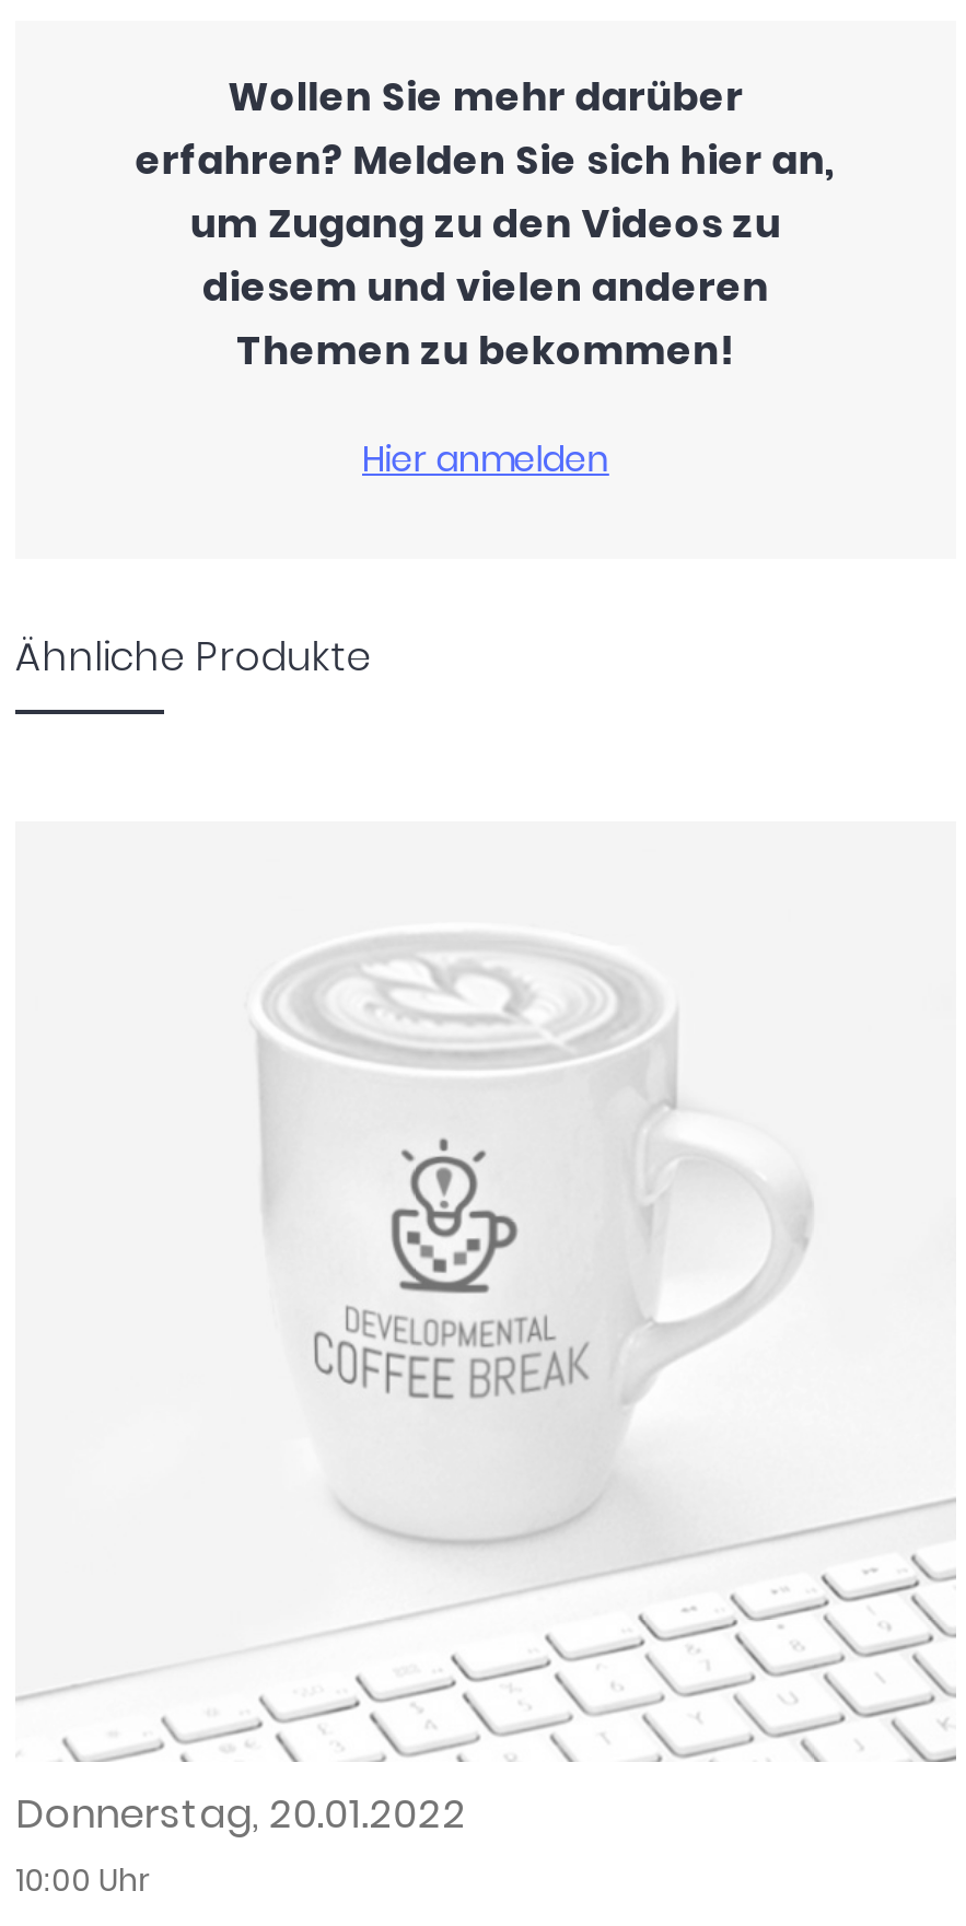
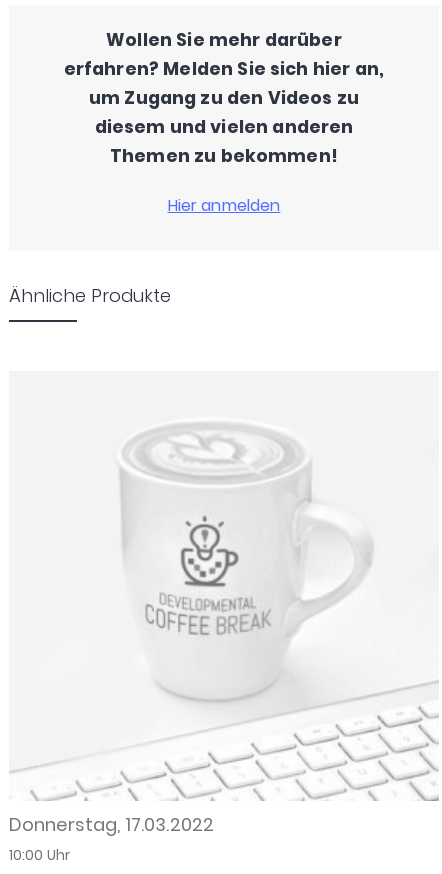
- Donnerstag, 20.01.2022
+ Donnerstag, 17.03.2022
